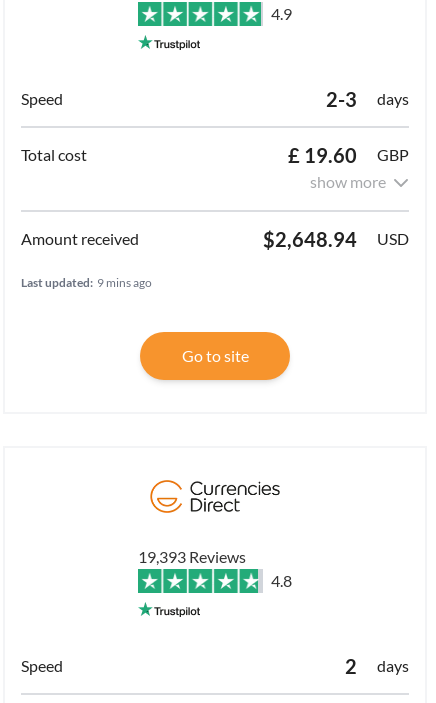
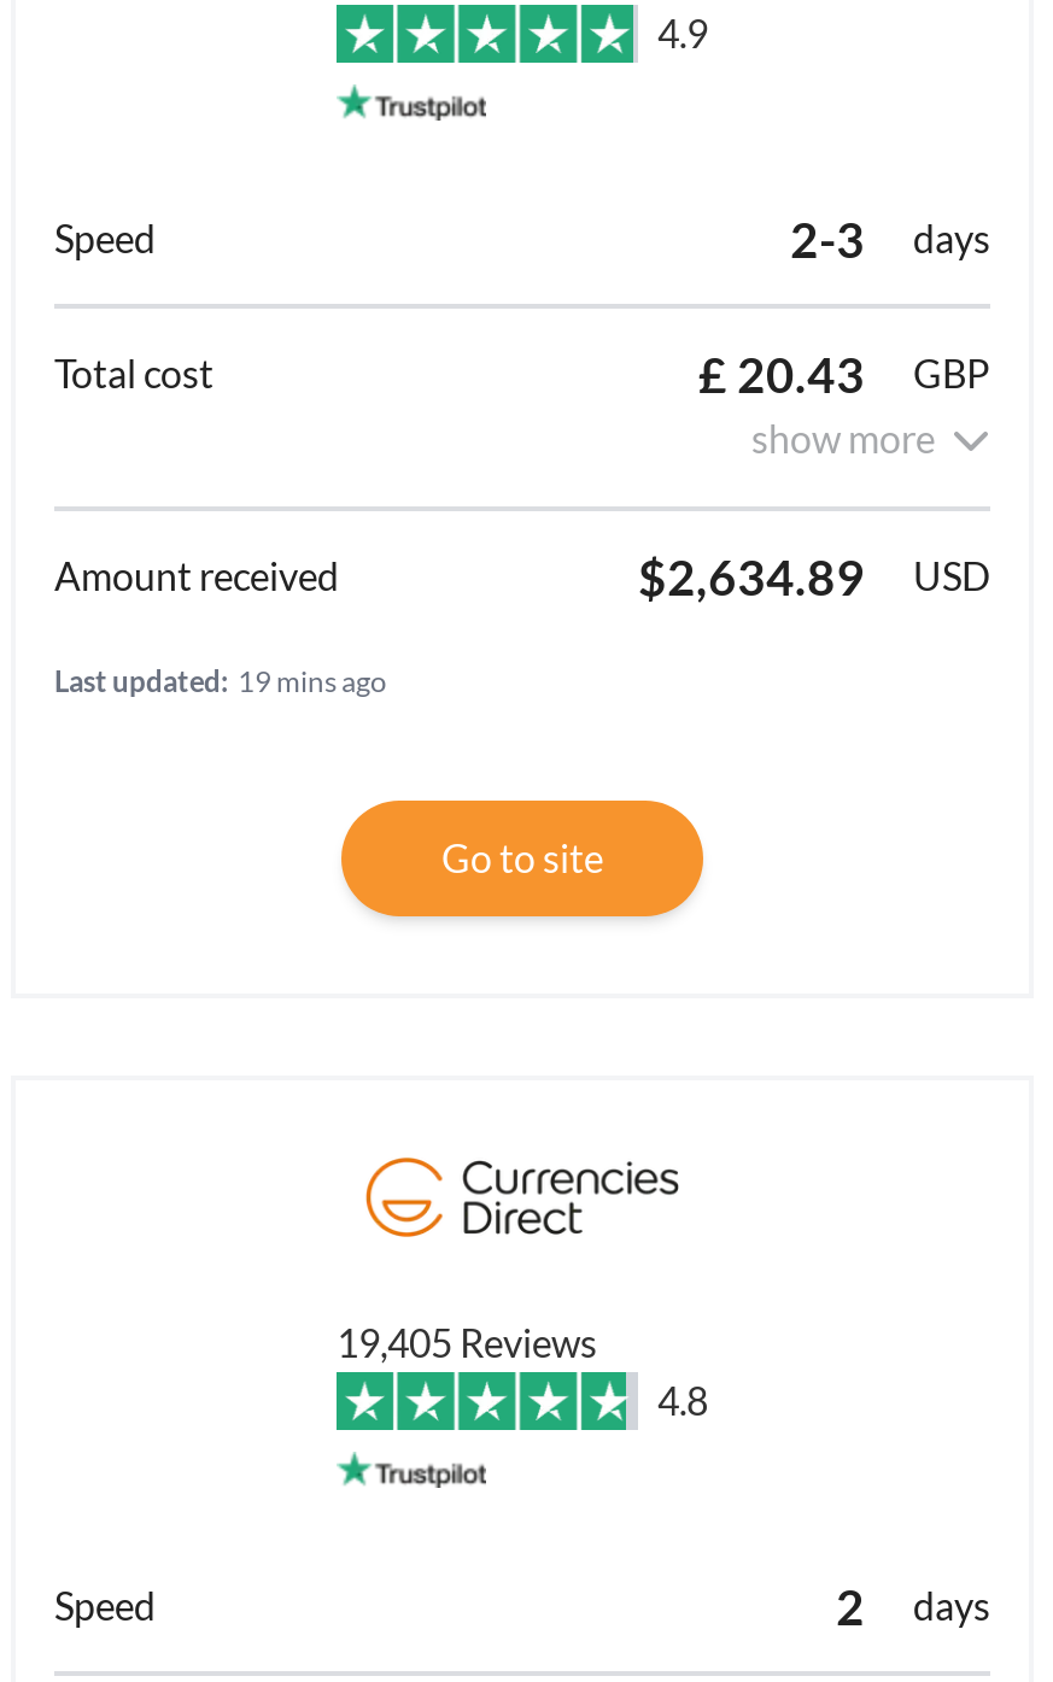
- £ 19.60 GBP
+ £ 20.43 GBP

- $2,648.94 USD
+ $2,634.89 USD

- Last updated: 9 mins ago
+ Last updated: 19 mins ago

- 19,393 Reviews
+ 19,405 Reviews
